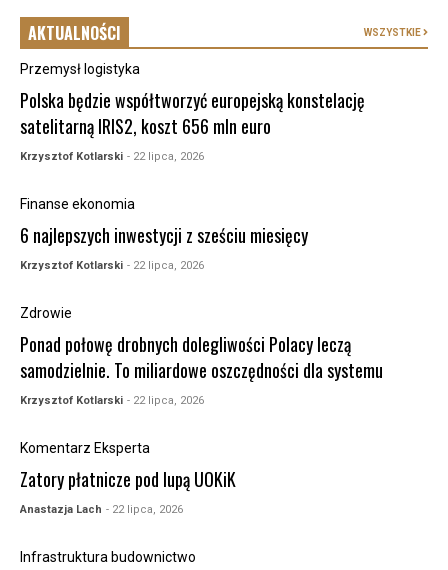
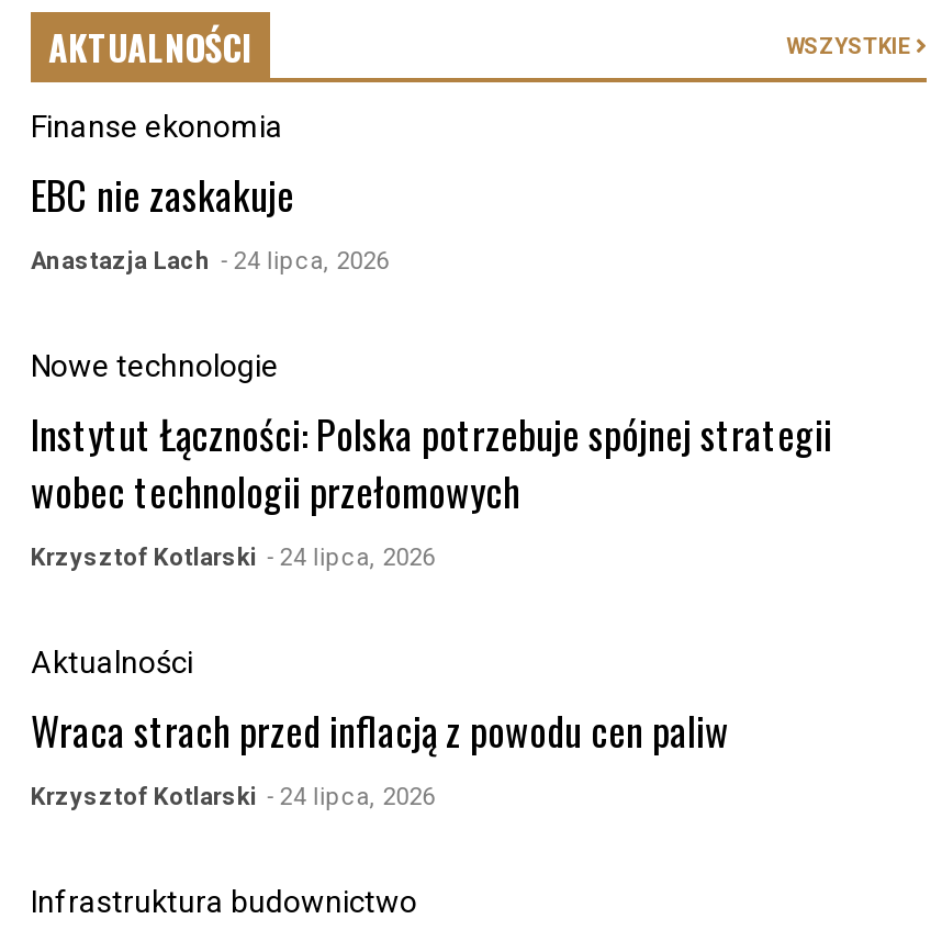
- Przemysł logistyka
- Polska będzie współtworzyć europejską konstelację
- satelitarną IRIS2, koszt 656 mln euro
- Krzysztof Kotlarski - 22 lipca, 2026

- 6 najlepszych inwestycji z sześciu miesięcy
- Krzysztof Kotlarski - 22 lipca, 2026
+ EBC nie zaskakuje
+ Anastazja Lach - 24 lipca, 2026

- Zdrowie
- Ponad połowę drobnych dolegliwości Polacy leczą
- samodzielnie. To miliardowe oszczędności dla systemu
- Krzysztof Kotlarski - 22 lipca, 2026
+ Nowe technologie
+ Instytut Łączności: Polska potrzebuje spójnej strategii
+ wobec technologii przełomowych
+ Krzysztof Kotlarski - 24 lipca, 2026

- Komentarz Eksperta
- Zatory płatnicze pod lupą UOKiK
- Anastazja Lach - 22 lipca, 2026
+ Aktualności
+ Wraca strach przed inflacją z powodu cen paliw
+ Krzysztof Kotlarski - 24 lipca, 2026
